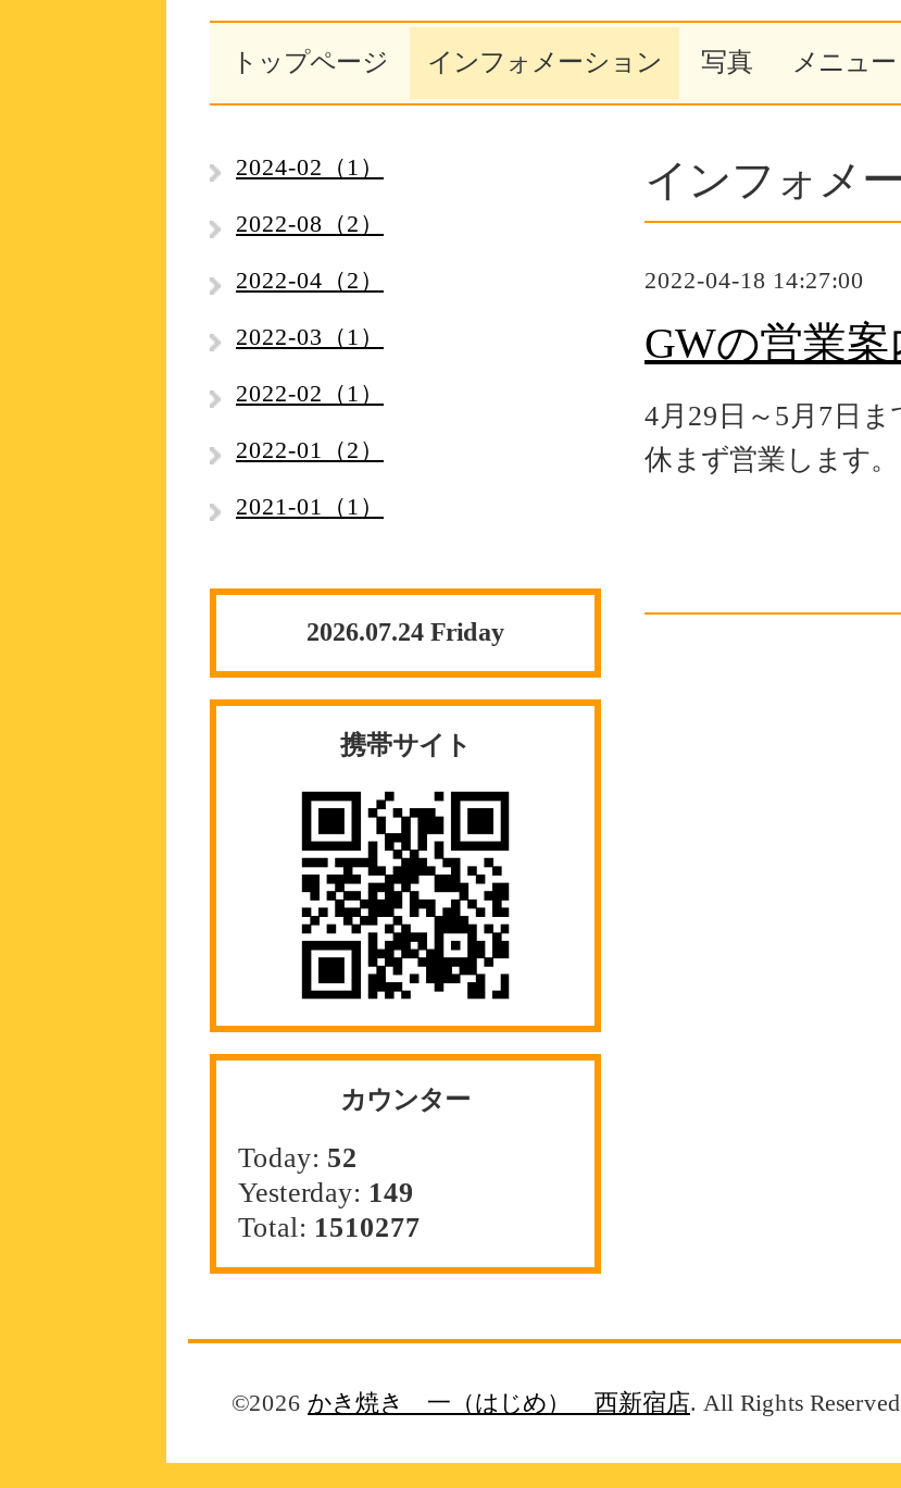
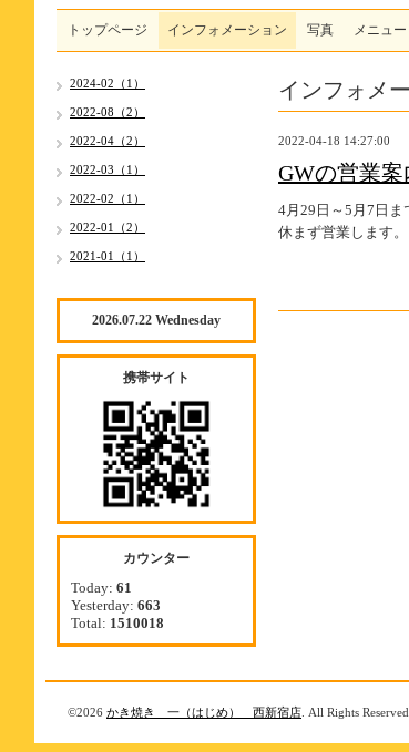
- 2026.07.24 Friday
+ 2026.07.22 Wednesday

- Today: 52
+ Today: 61

- Yesterday: 149
+ Yesterday: 663

- Total: 1510277
+ Total: 1510018
